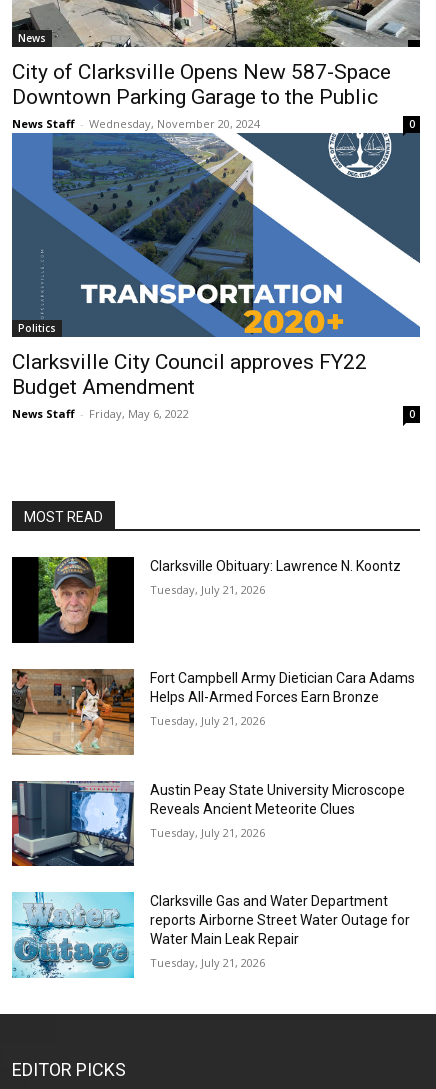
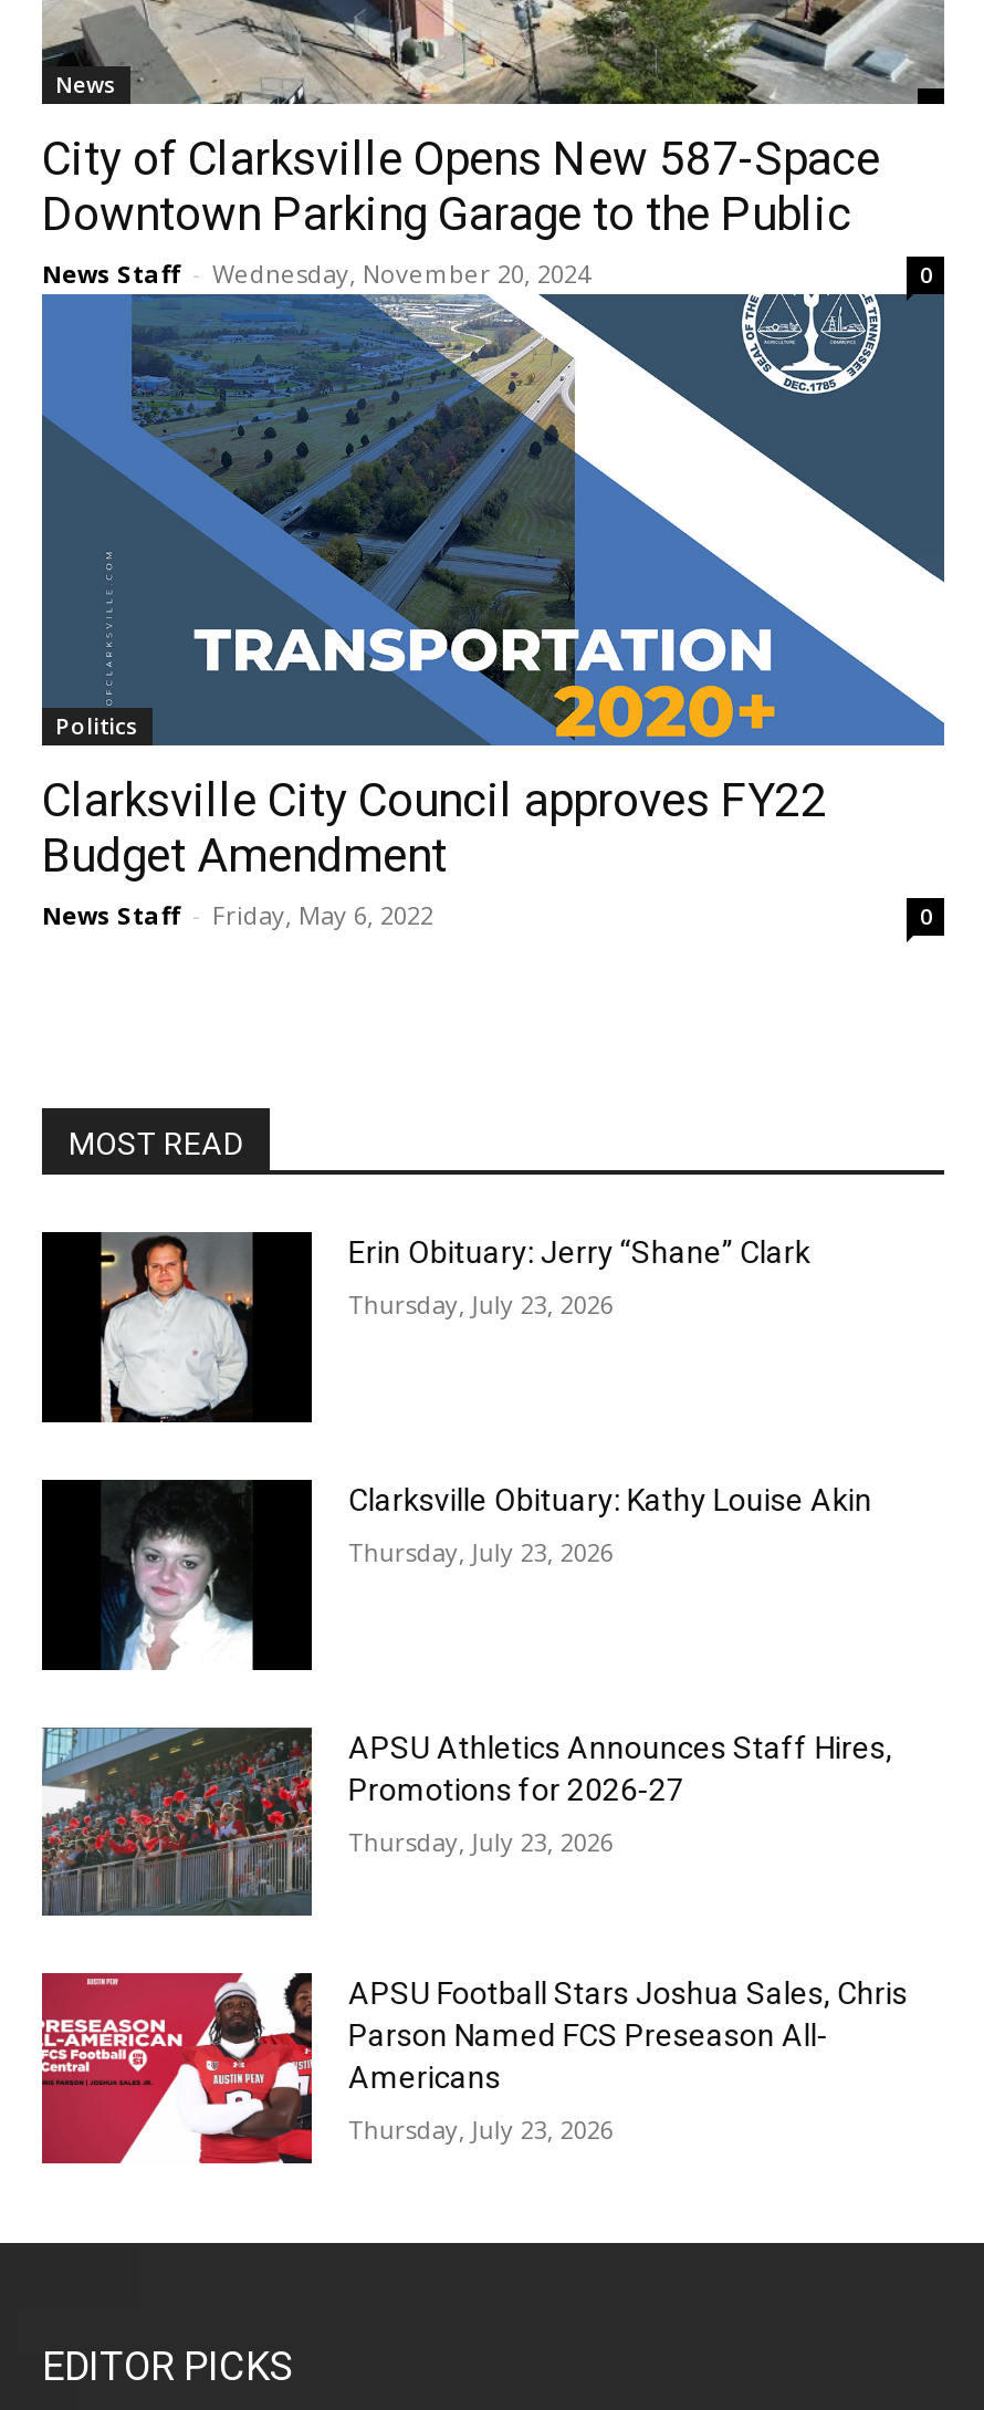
- [image]
+ [image]

- Clarksville Obituary: Lawrence N. Koontz
+ Erin Obituary: Jerry “Shane” Clark

- Tuesday, July 21, 2026
+ Thursday, July 23, 2026

- [image]
- Fort Campbell Army Dietician Cara Adams
- Helps All-Armed Forces Earn Bronze
+ [image]
+ Clarksville Obituary: Kathy Louise Akin

- Tuesday, July 21, 2026
+ Thursday, July 23, 2026

- [image]
- Austin Peay State University Microscope
- Reveals Ancient Meteorite Clues
+ [image]
+ APSU Athletics Announces Staff Hires,
+ Promotions for 2026-27

- Tuesday, July 21, 2026
+ Thursday, July 23, 2026

- [image]
- Clarksville Gas and Water Department
- reports Airborne Street Water Outage for
- Water Main Leak Repair
+ [image]
+ APSU Football Stars Joshua Sales, Chris
+ Parson Named FCS Preseason All-
+ Americans

- Tuesday, July 21, 2026
+ Thursday, July 23, 2026
